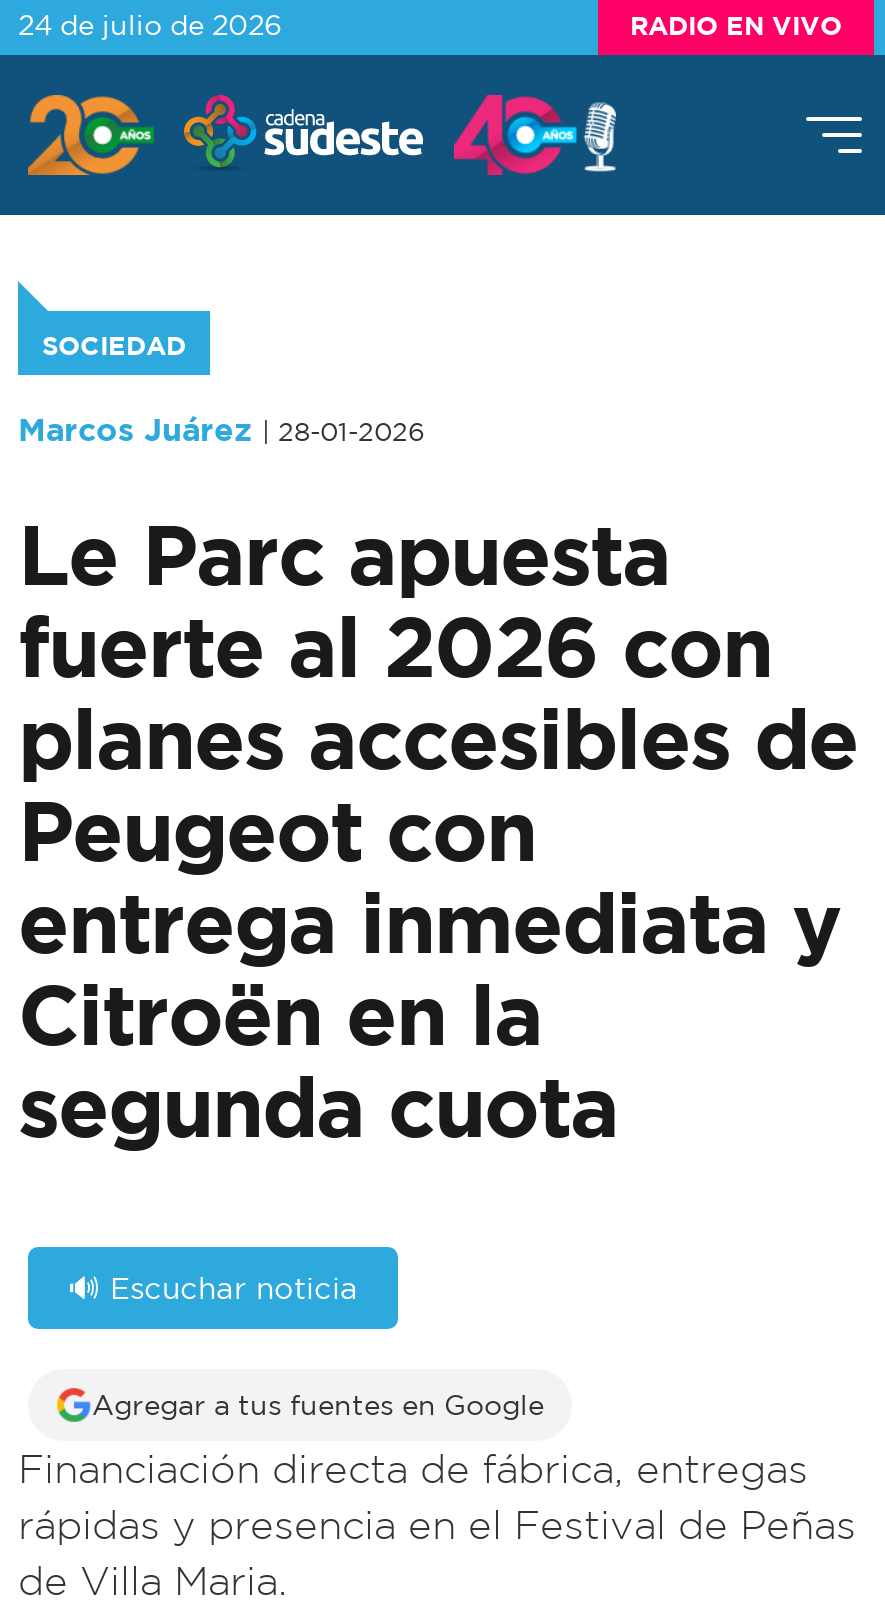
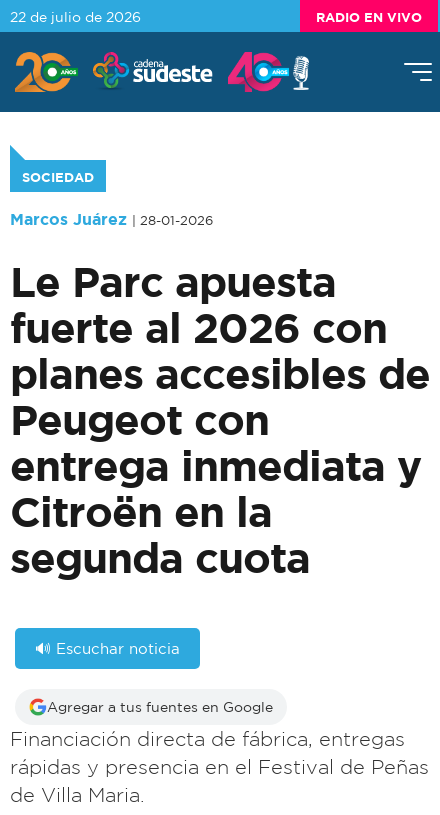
- 24 de julio de 2026
+ 22 de julio de 2026
